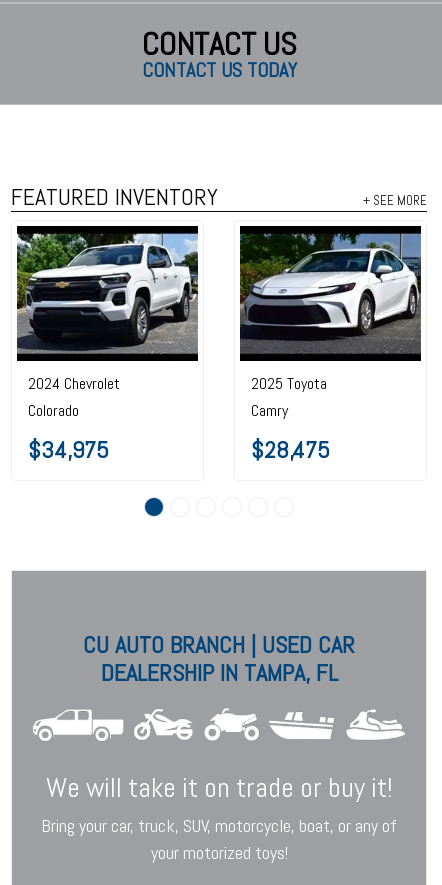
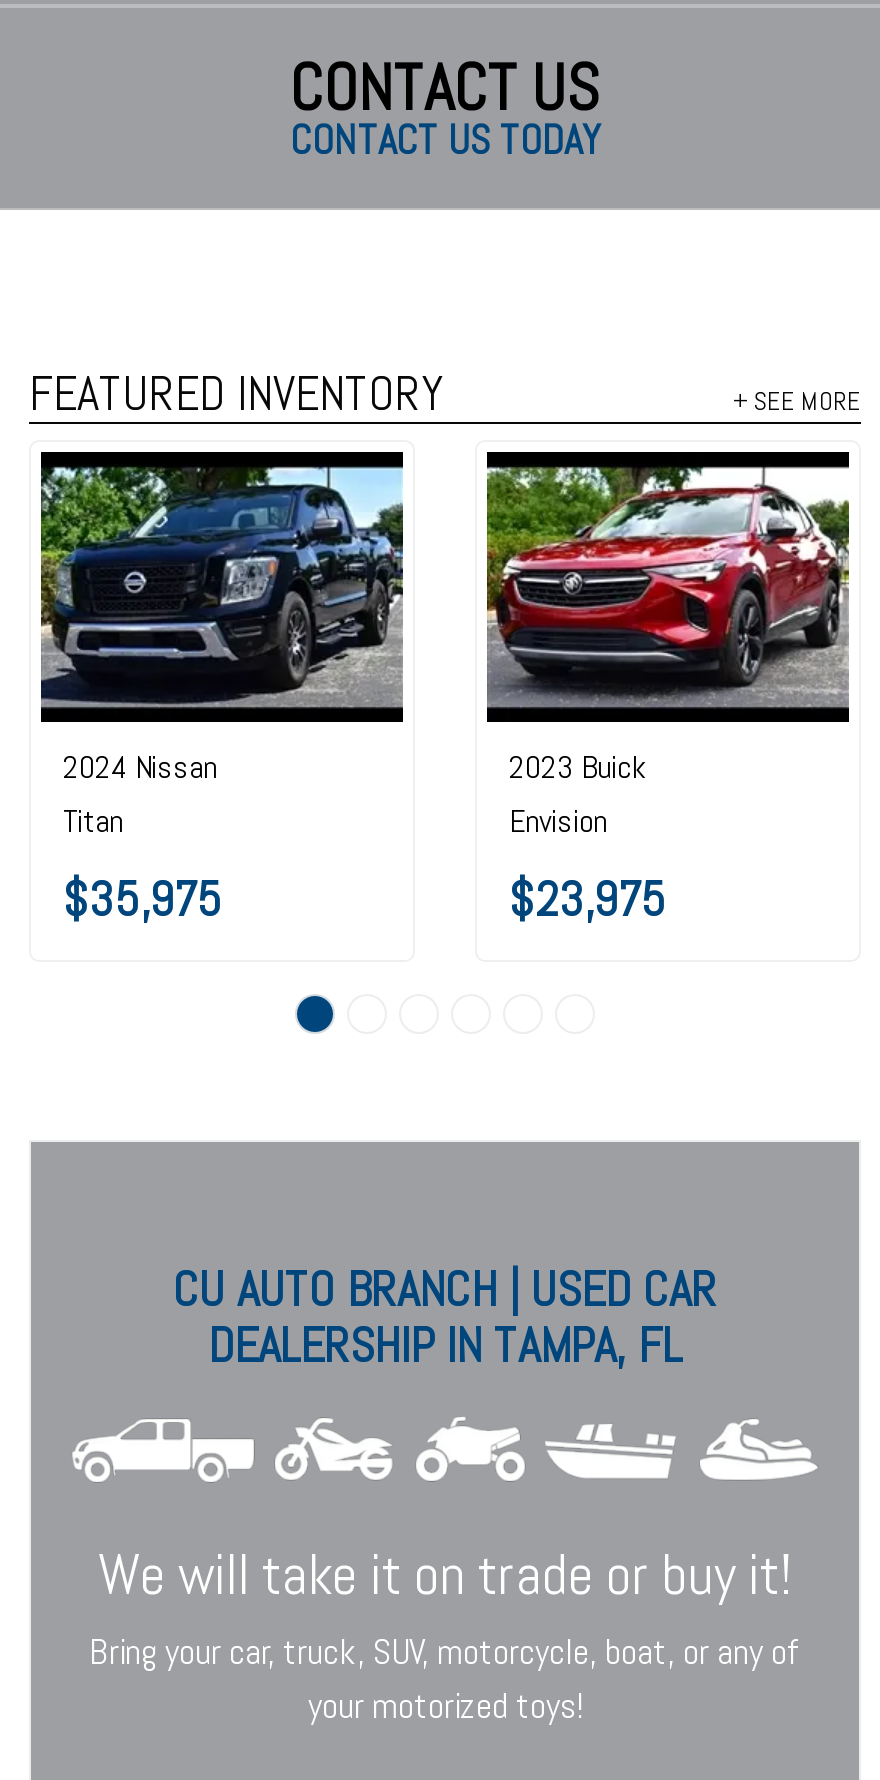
- [image]
- 2024 Chevrolet
- Colorado
- $34,975
+ [image]
+ 2024 Nissan
+ Titan
+ $35,975

- [image]
- 2025 Toyota
- Camry
- $28,475
+ [image]
+ 2023 Buick
+ Envision
+ $23,975
